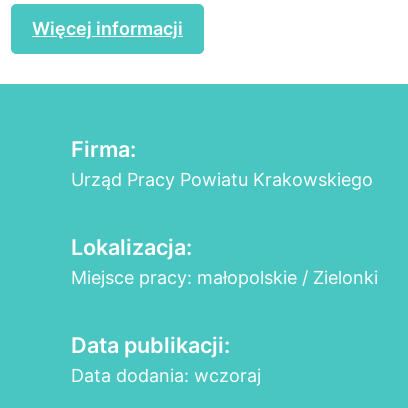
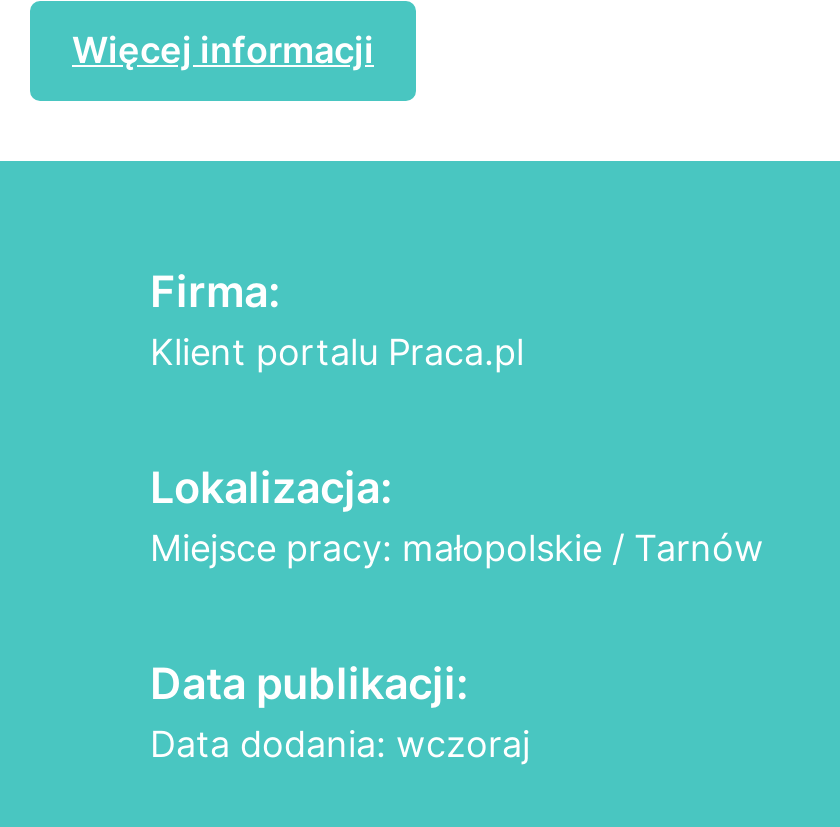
- Urząd Pracy Powiatu Krakowskiego
+ Klient portalu Praca.pl

- Miejsce pracy: małopolskie / Zielonki
+ Miejsce pracy: małopolskie / Tarnów
